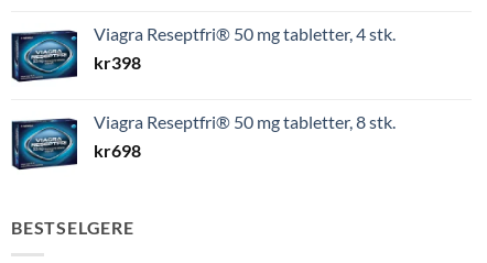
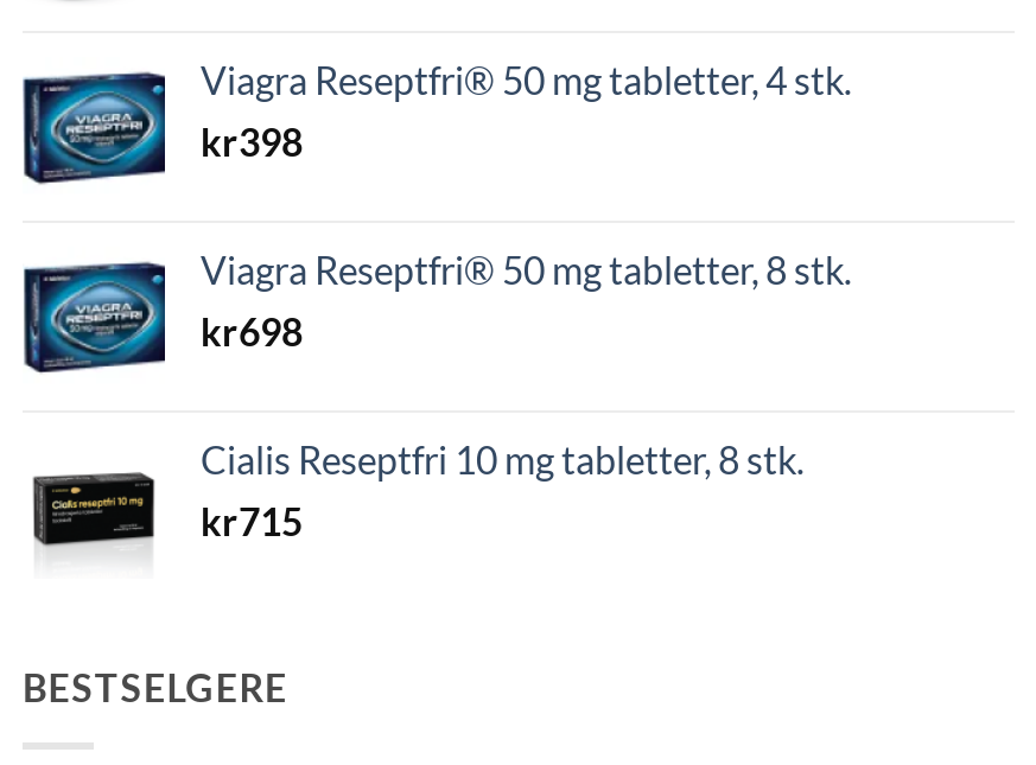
+ [image]
+ Cialis Reseptfri 10 mg tabletter, 8 stk.
+ kr715
